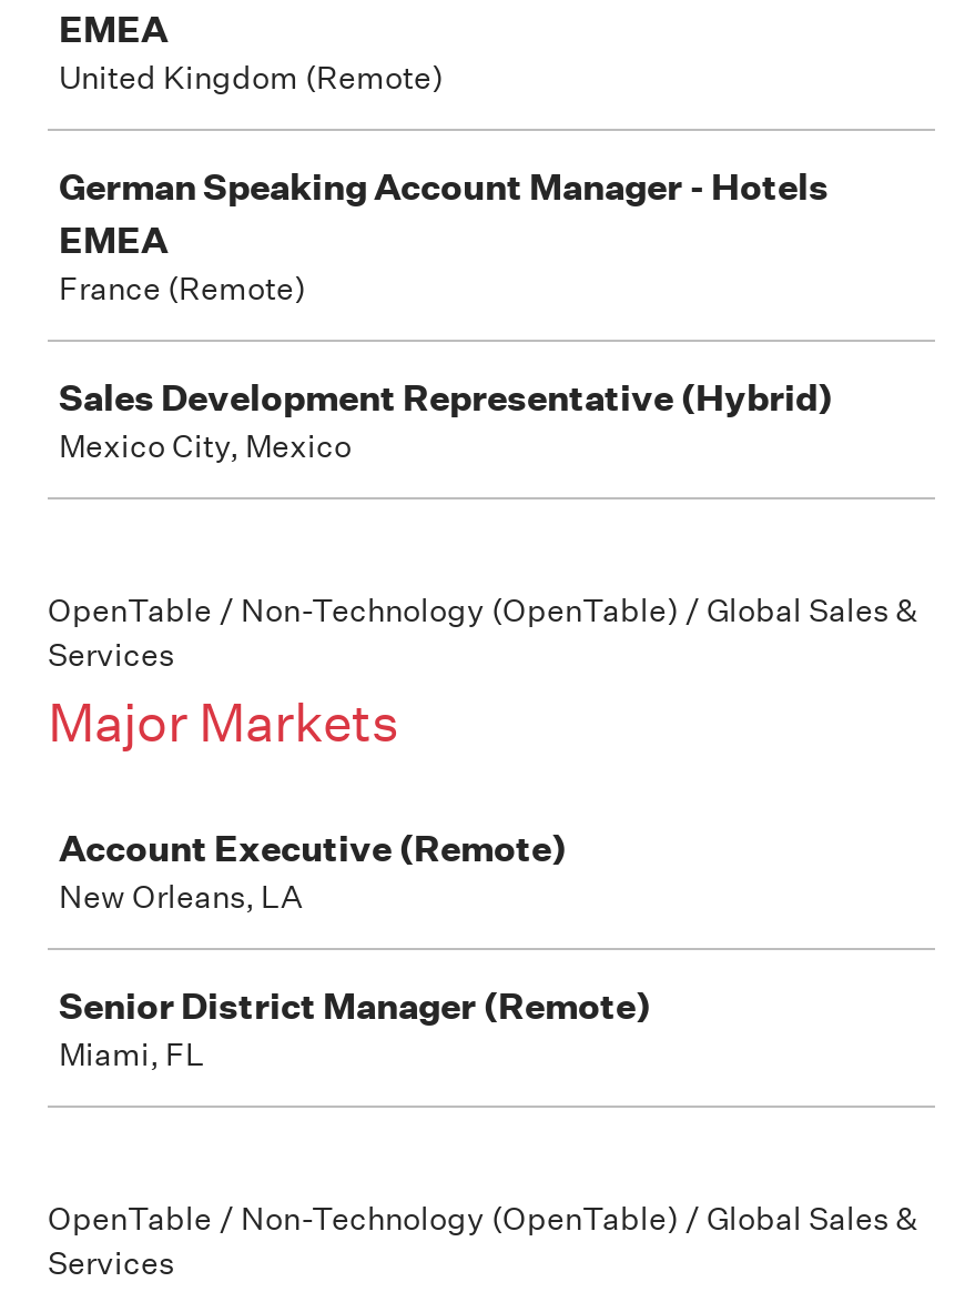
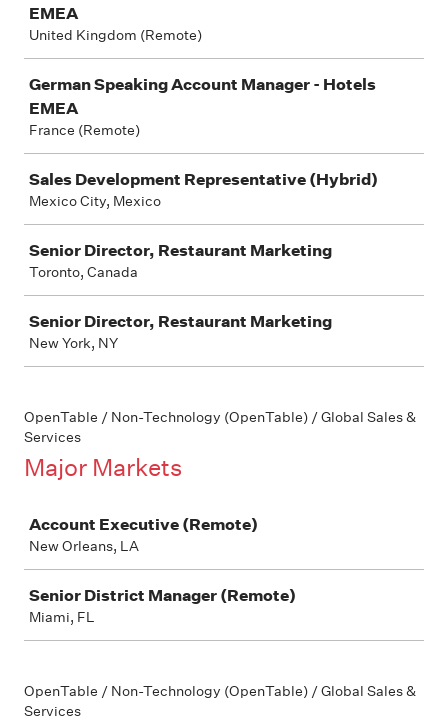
+ Senior Director, Restaurant Marketing
+ Toronto, Canada
+ Senior Director, Restaurant Marketing
+ New York, NY
